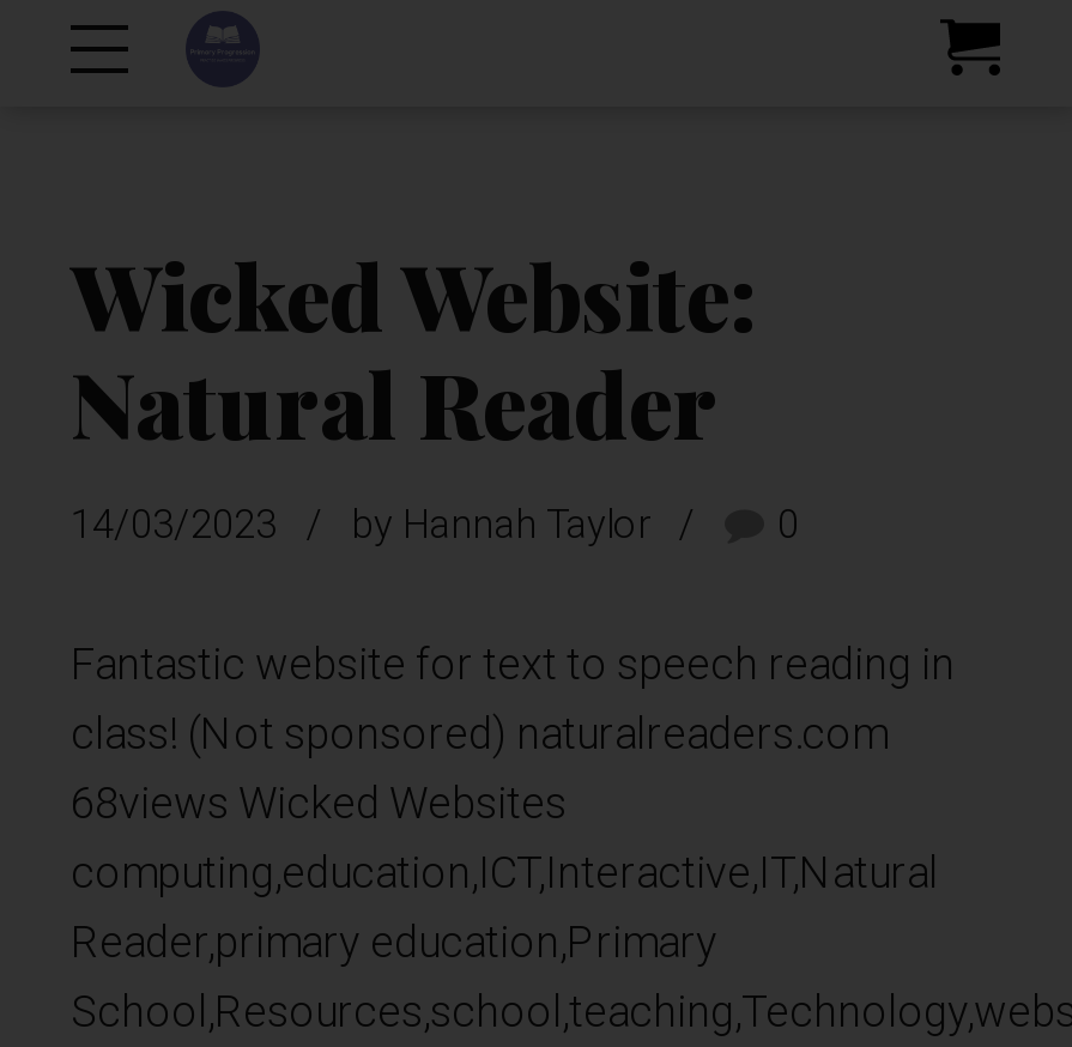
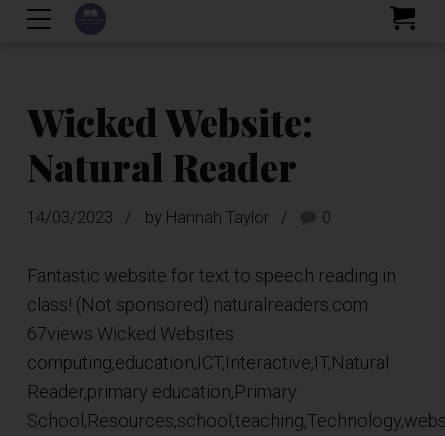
- 68views Wicked Websites
+ 67views Wicked Websites
